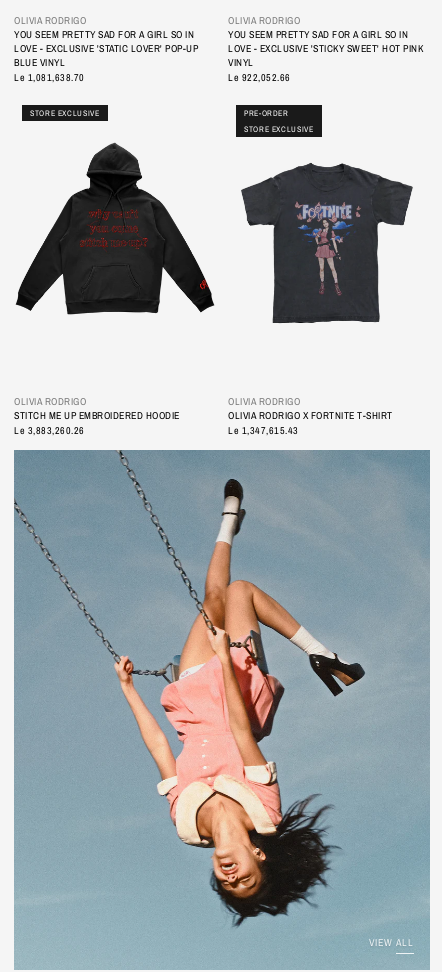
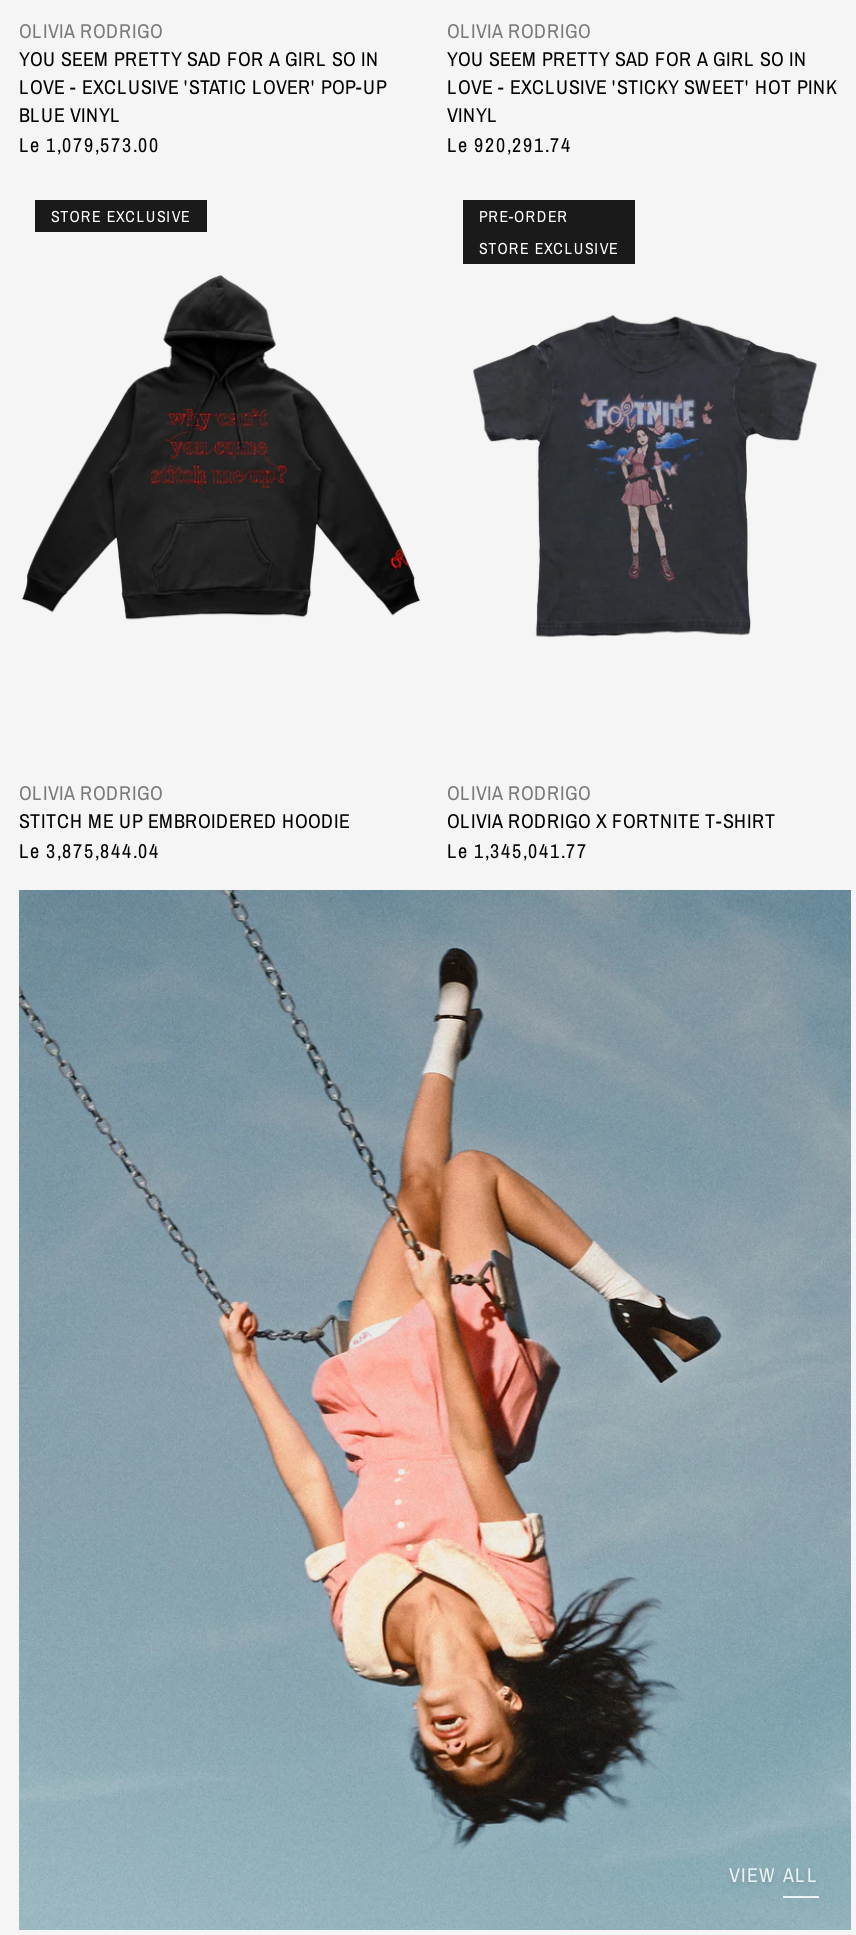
- Le 1,081,638.70
+ Le 1,079,573.00

- Le 922,052.66
+ Le 920,291.74

- Le 3,883,260.26
+ Le 3,875,844.04

- Le 1,347,615.43
+ Le 1,345,041.77
